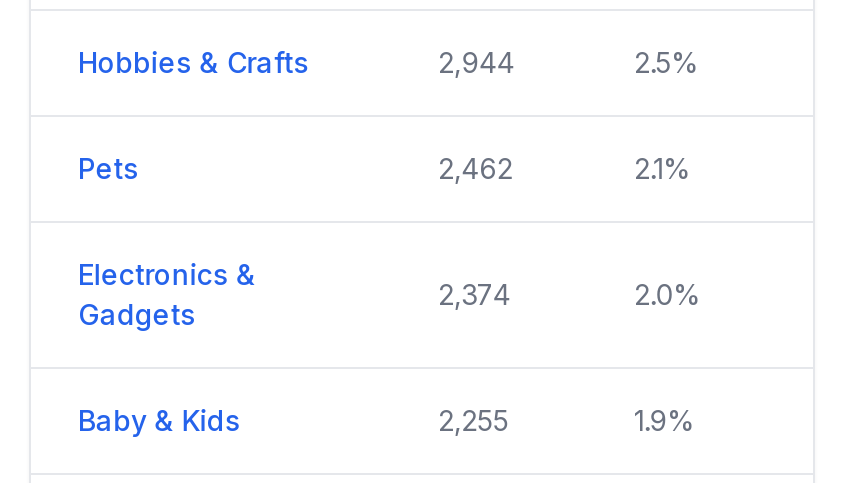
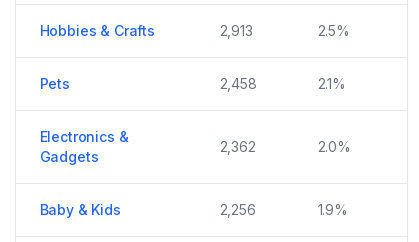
- 2,944
+ 2,913

- 2,462
+ 2,458

- 2,374
+ 2,362

- 2,255
+ 2,256
